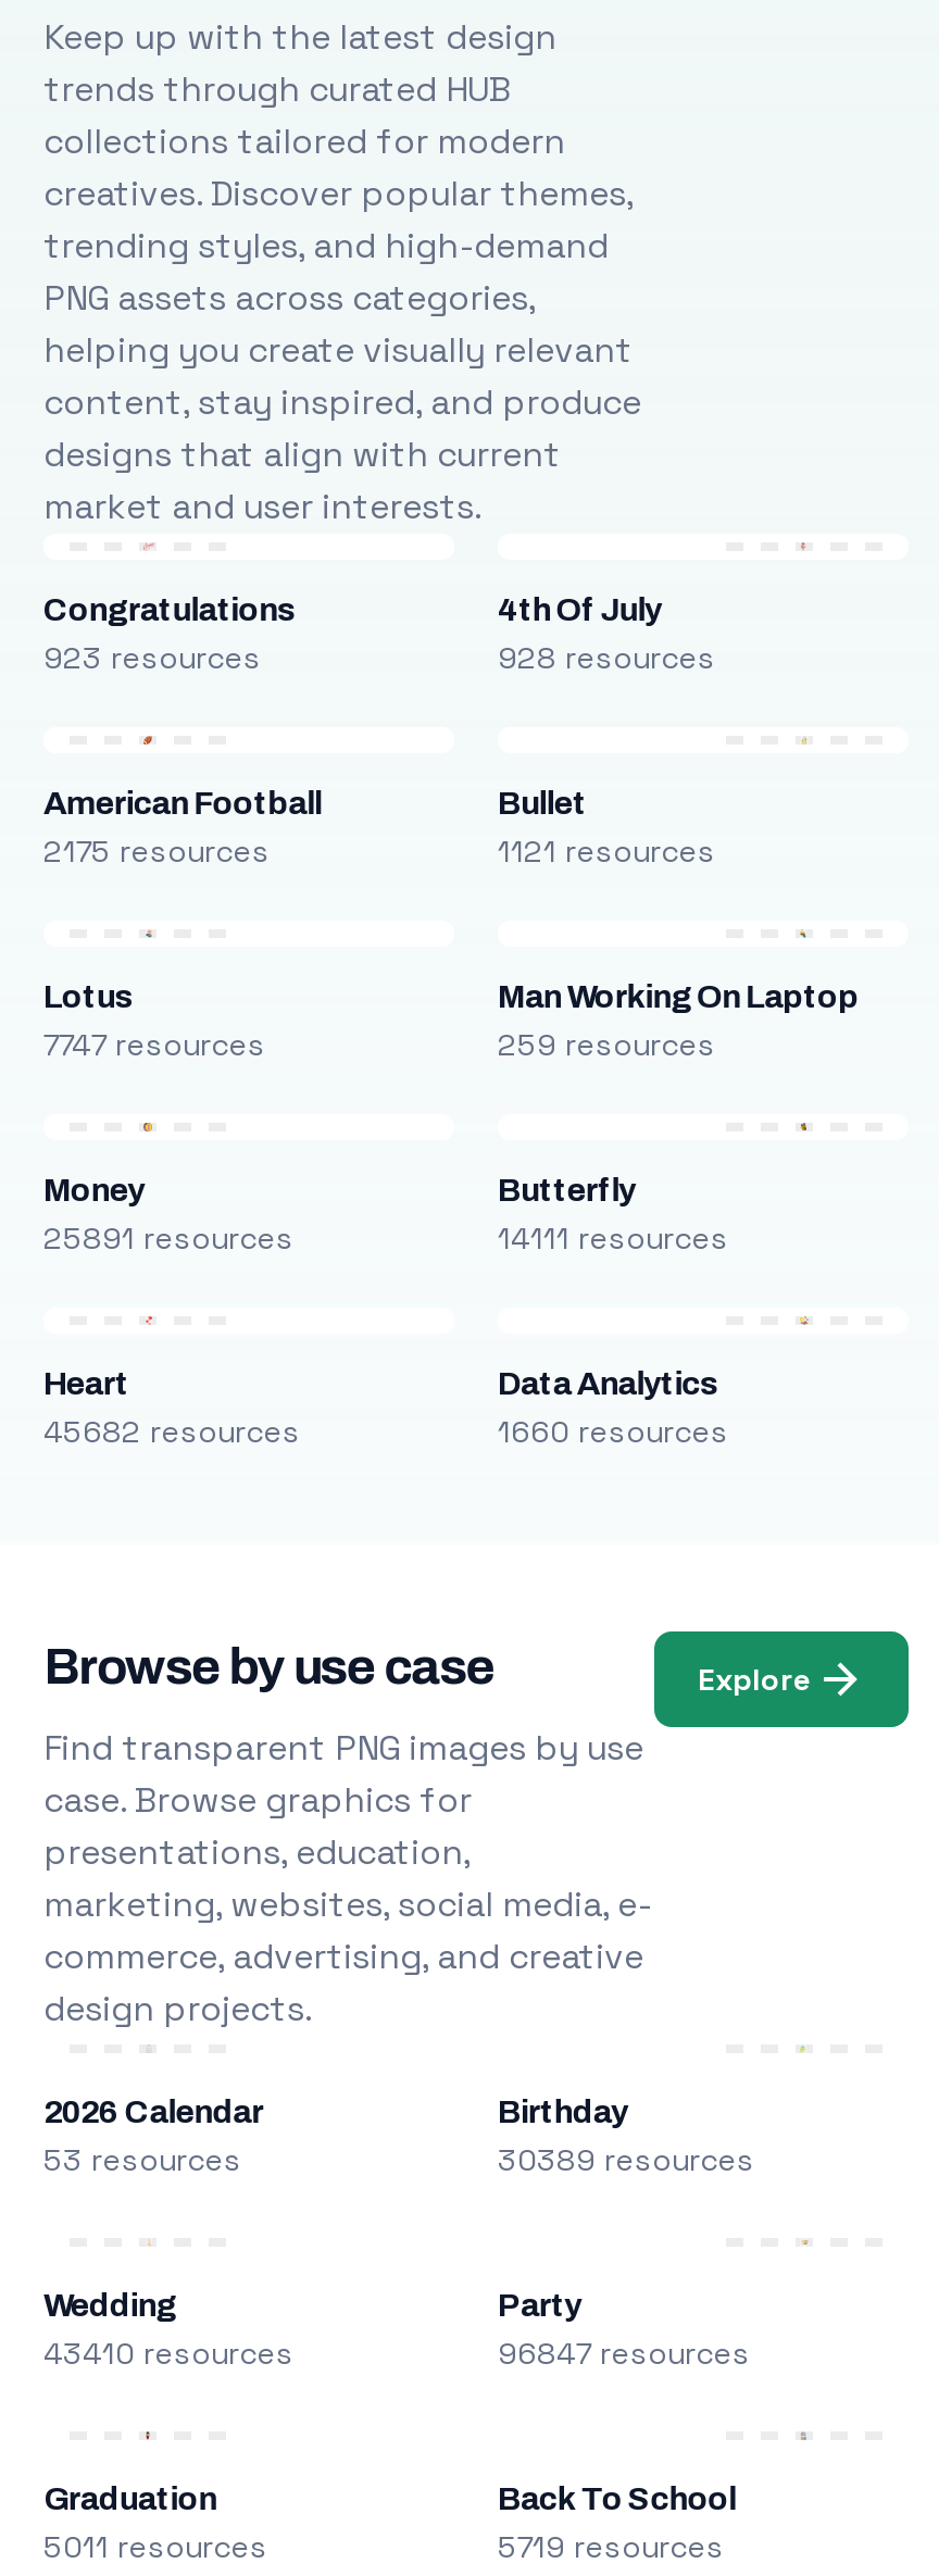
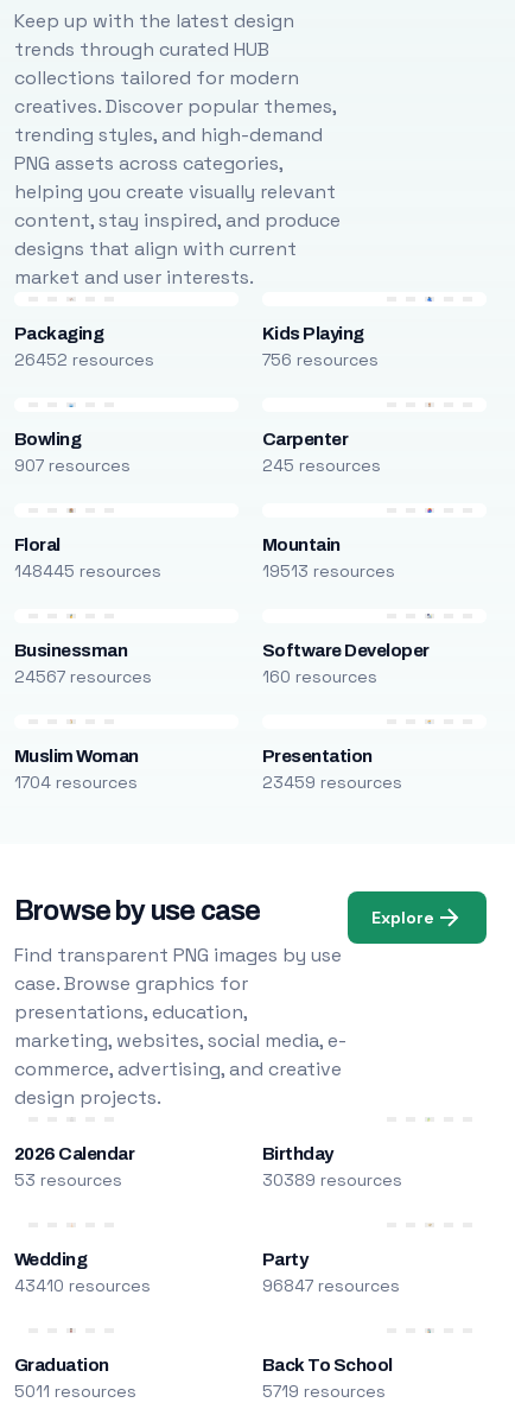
- Congratulations
- 923 resources
+ Packaging
+ 26452 resources

- 4th Of July
- 928 resources
+ Kids Playing
+ 756 resources

- American Football
- 2175 resources
+ Bowling
+ 907 resources

- Bullet
- 1121 resources
+ Carpenter
+ 245 resources

- Lotus
- 7747 resources
+ Floral
+ 148445 resources

- Man Working On Laptop
- 259 resources
+ Mountain
+ 19513 resources

- Money
- 25891 resources
+ Businessman
+ 24567 resources

- Butterfly
- 14111 resources
+ Software Developer
+ 160 resources

- Heart
- 45682 resources
+ Muslim Woman
+ 1704 resources

- Data Analytics
- 1660 resources
+ Presentation
+ 23459 resources
